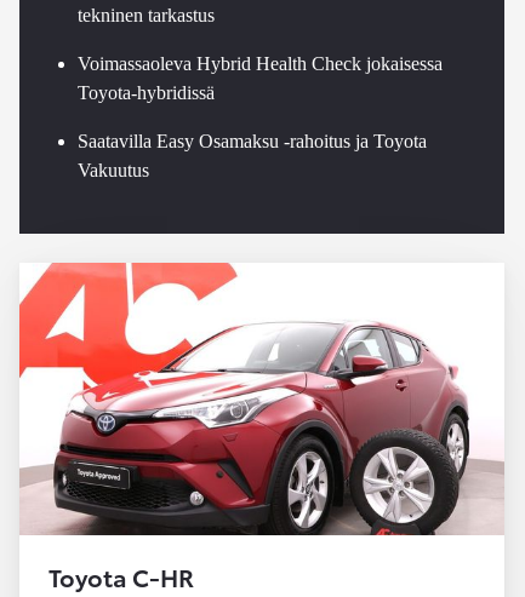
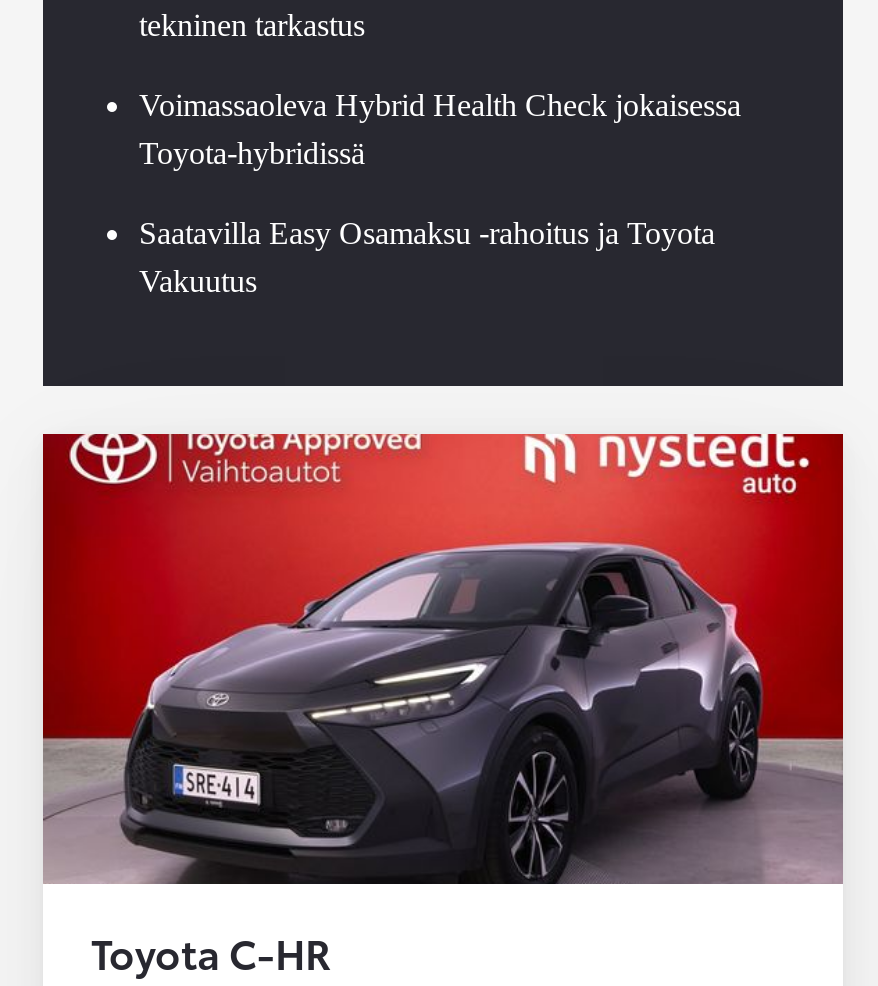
- [image]
+ [image]
